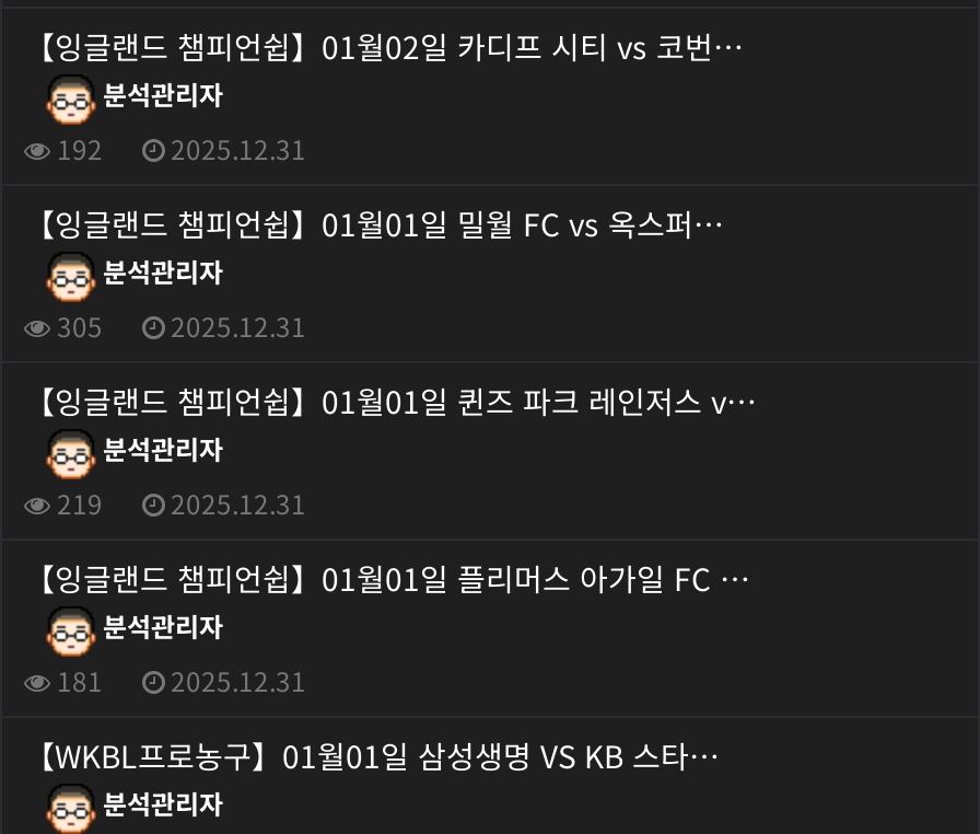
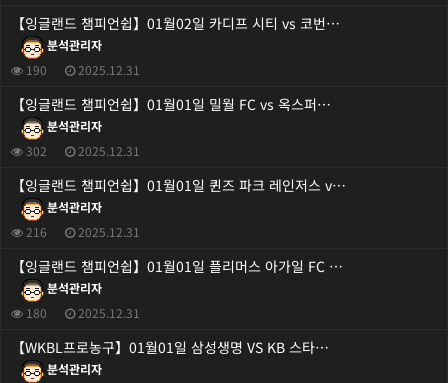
- 192 2025.12.31
+ 190 2025.12.31

- 305 2025.12.31
+ 302 2025.12.31

- 219 2025.12.31
+ 216 2025.12.31

- 181 2025.12.31
+ 180 2025.12.31
